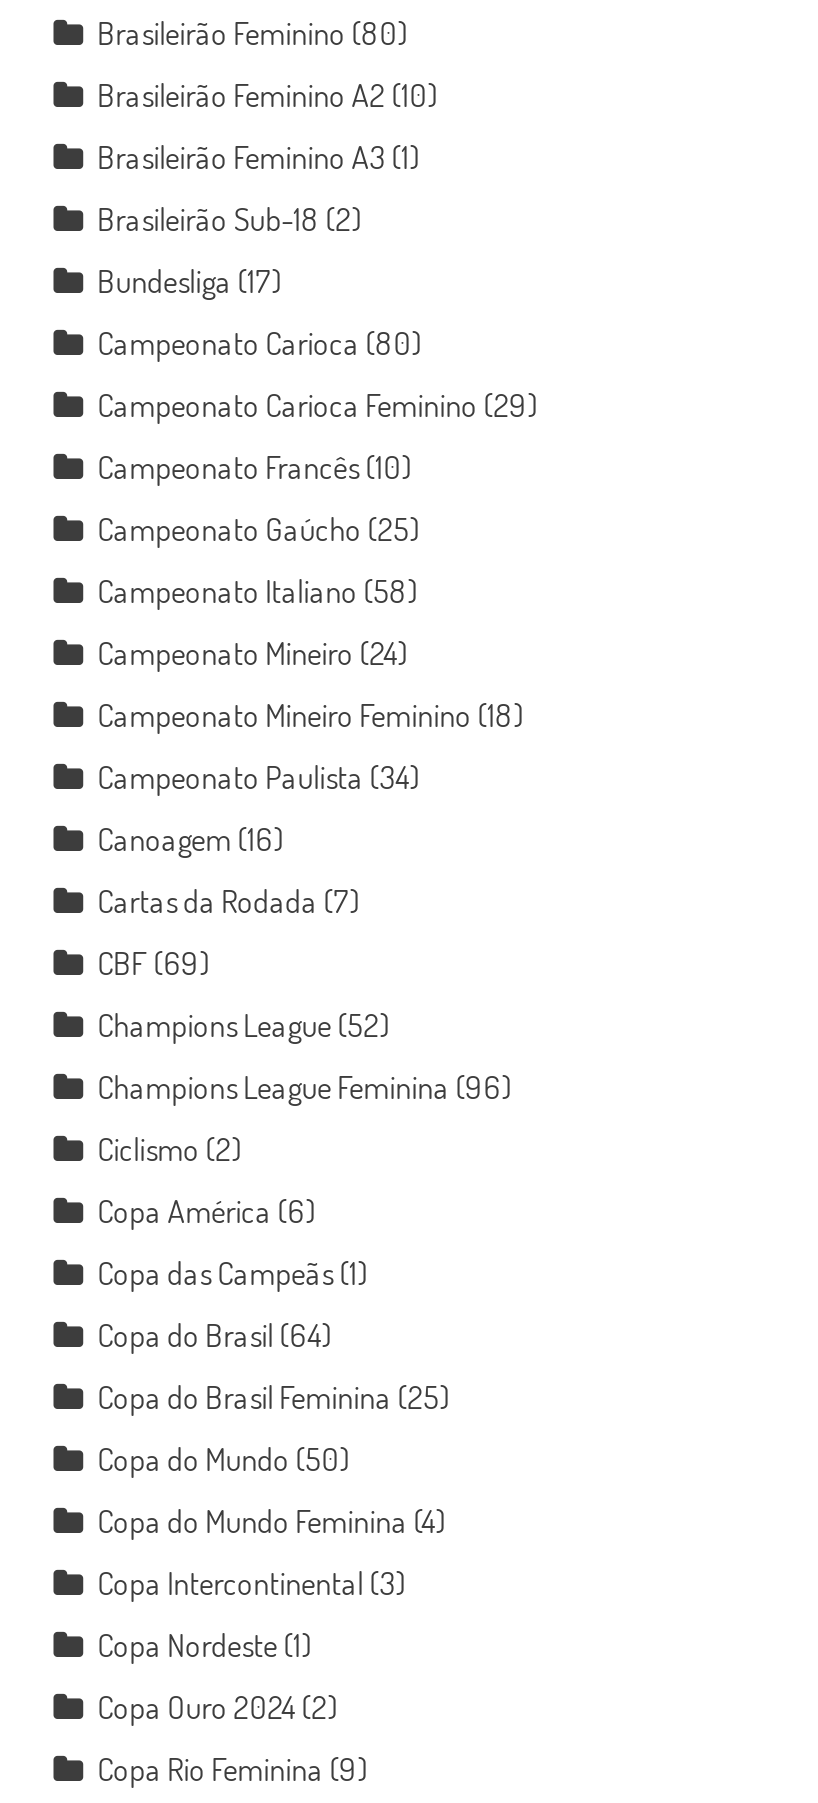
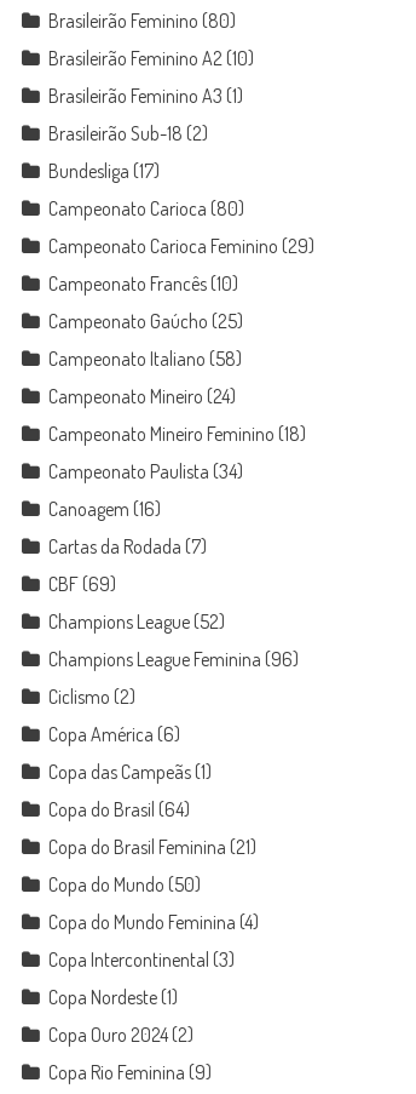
- Copa do Brasil Feminina (25)
+ Copa do Brasil Feminina (21)
